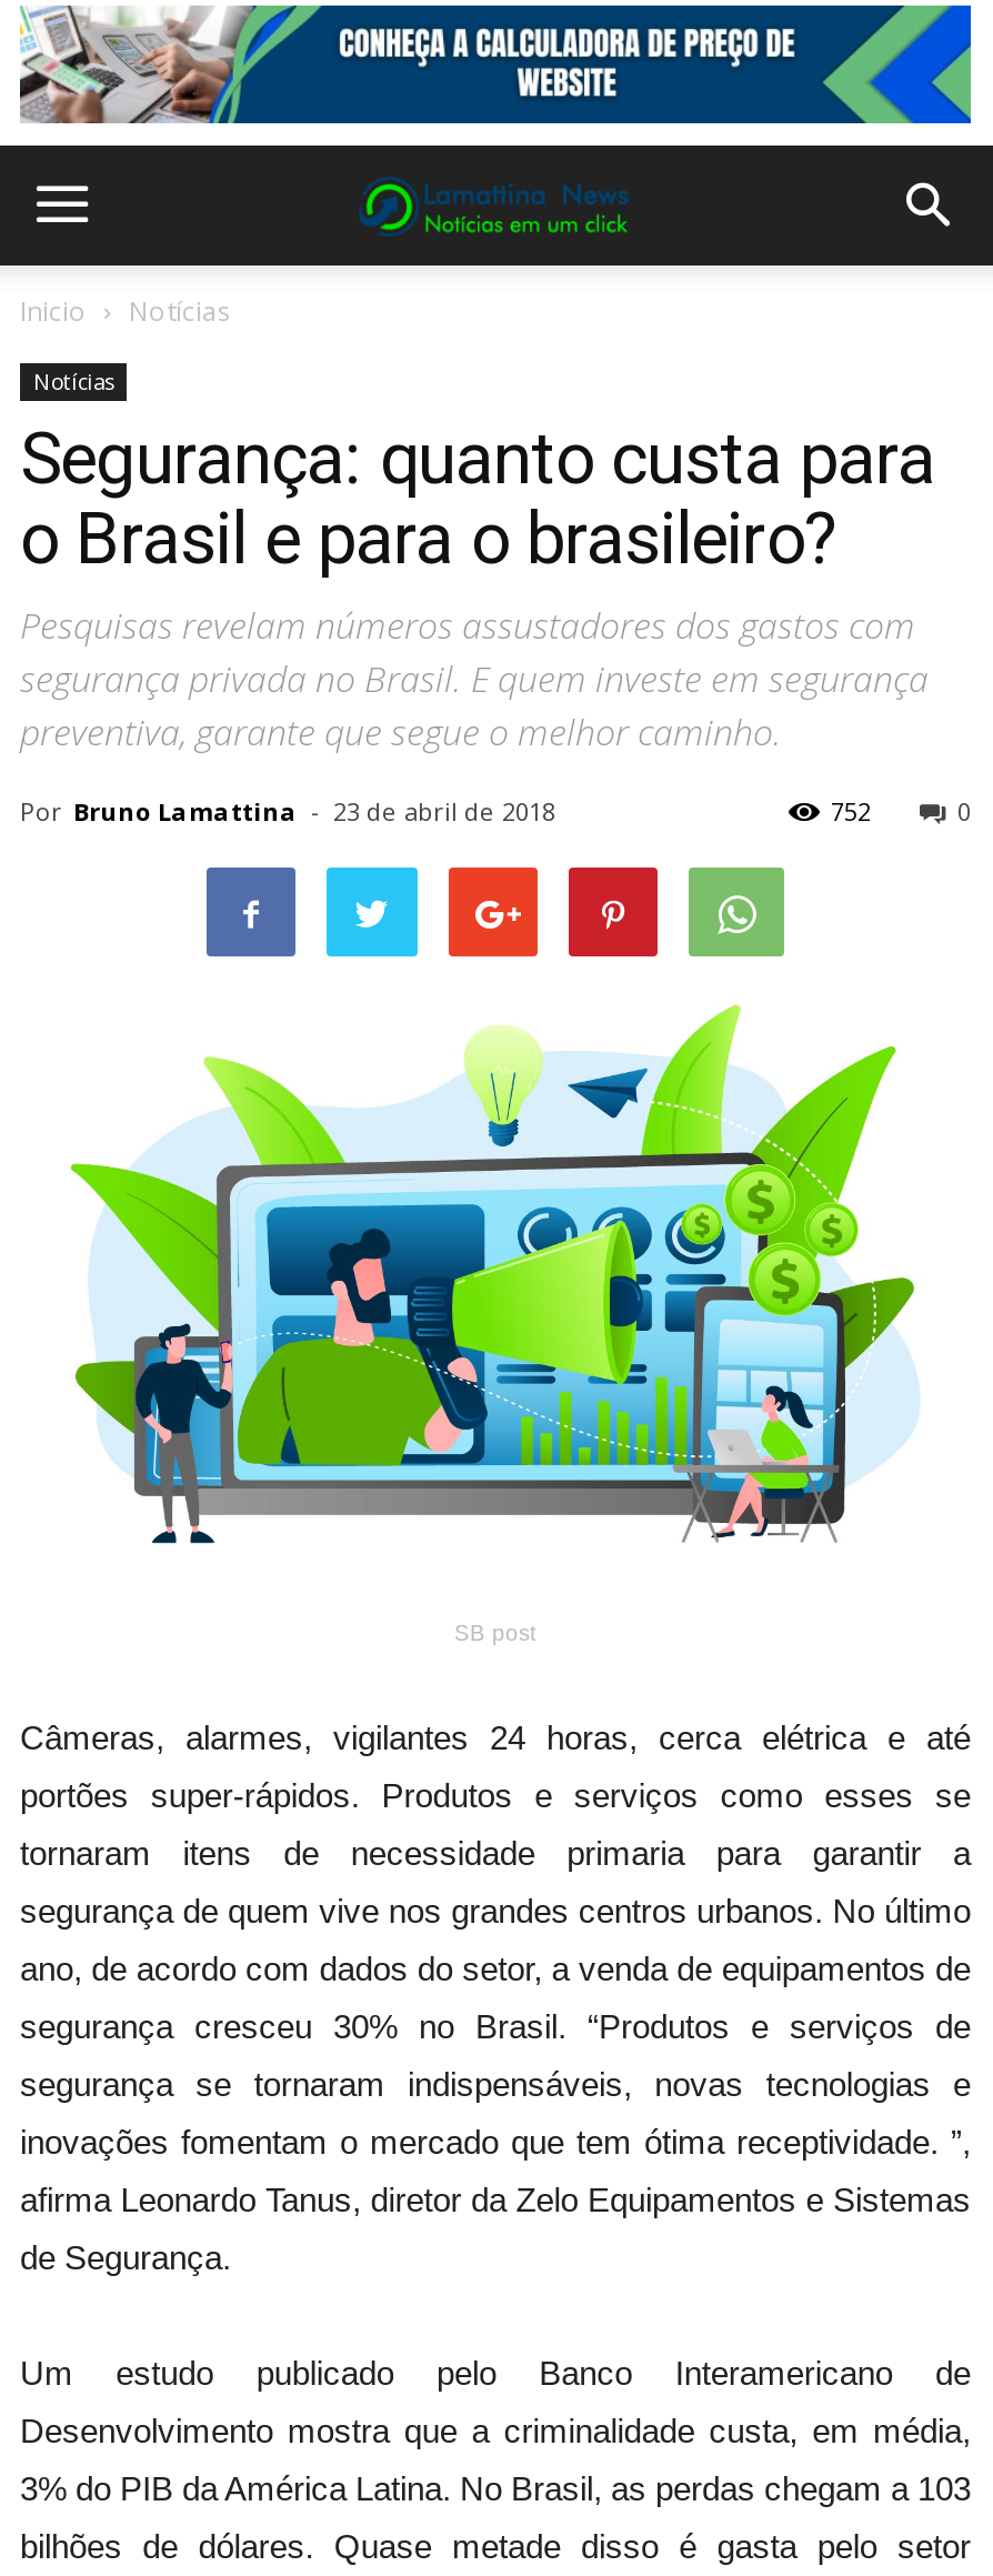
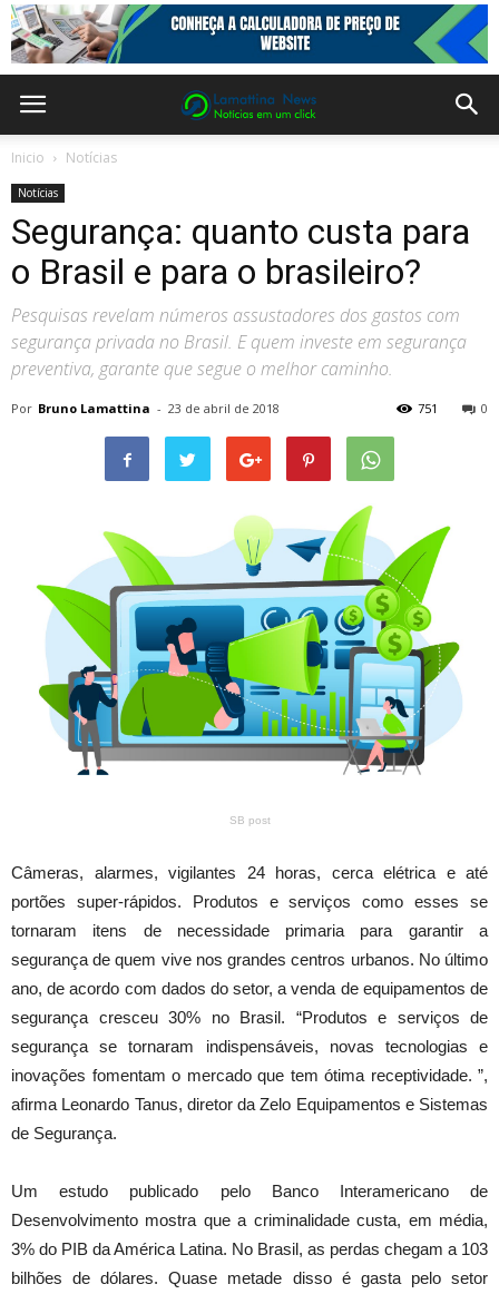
- 752
+ 751
